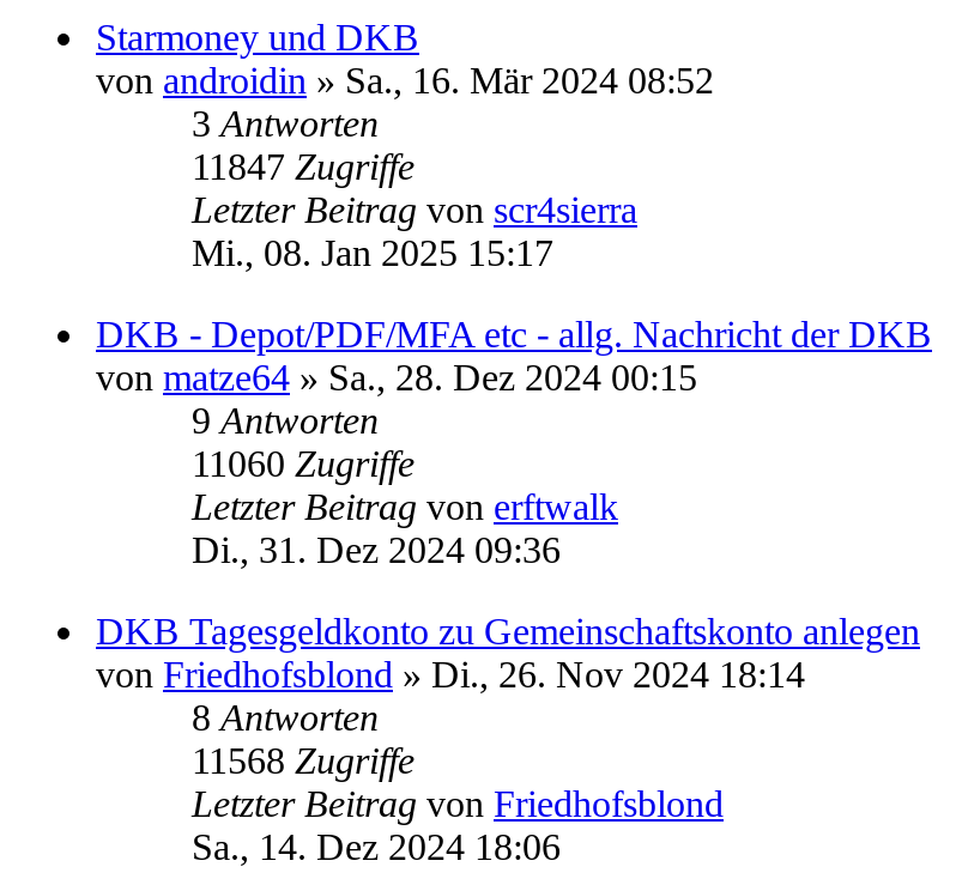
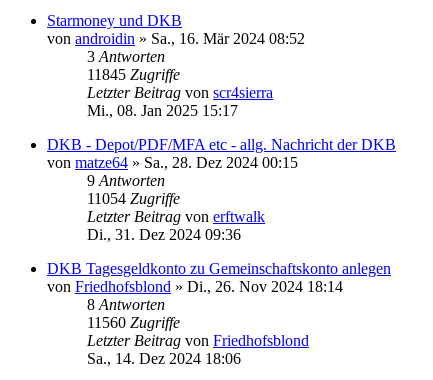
- 11847 Zugriffe
+ 11845 Zugriffe

- 11060 Zugriffe
+ 11054 Zugriffe

- 11568 Zugriffe
+ 11560 Zugriffe
